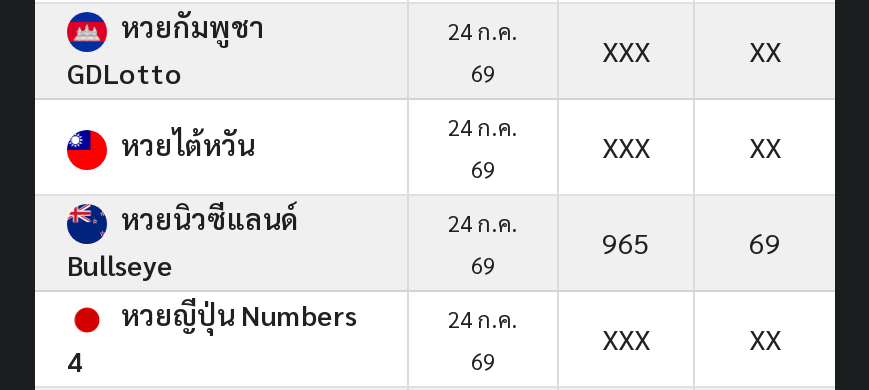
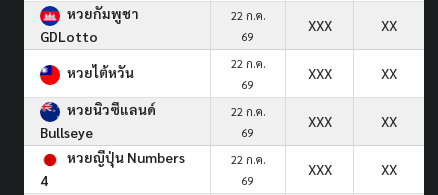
- 24 ก.ค.
+ 22 ก.ค.

- 24 ก.ค.
+ 22 ก.ค.

- 24 ก.ค.
+ 22 ก.ค.

- 965
- 69
+ XXX
+ XX

- 24 ก.ค.
+ 22 ก.ค.
